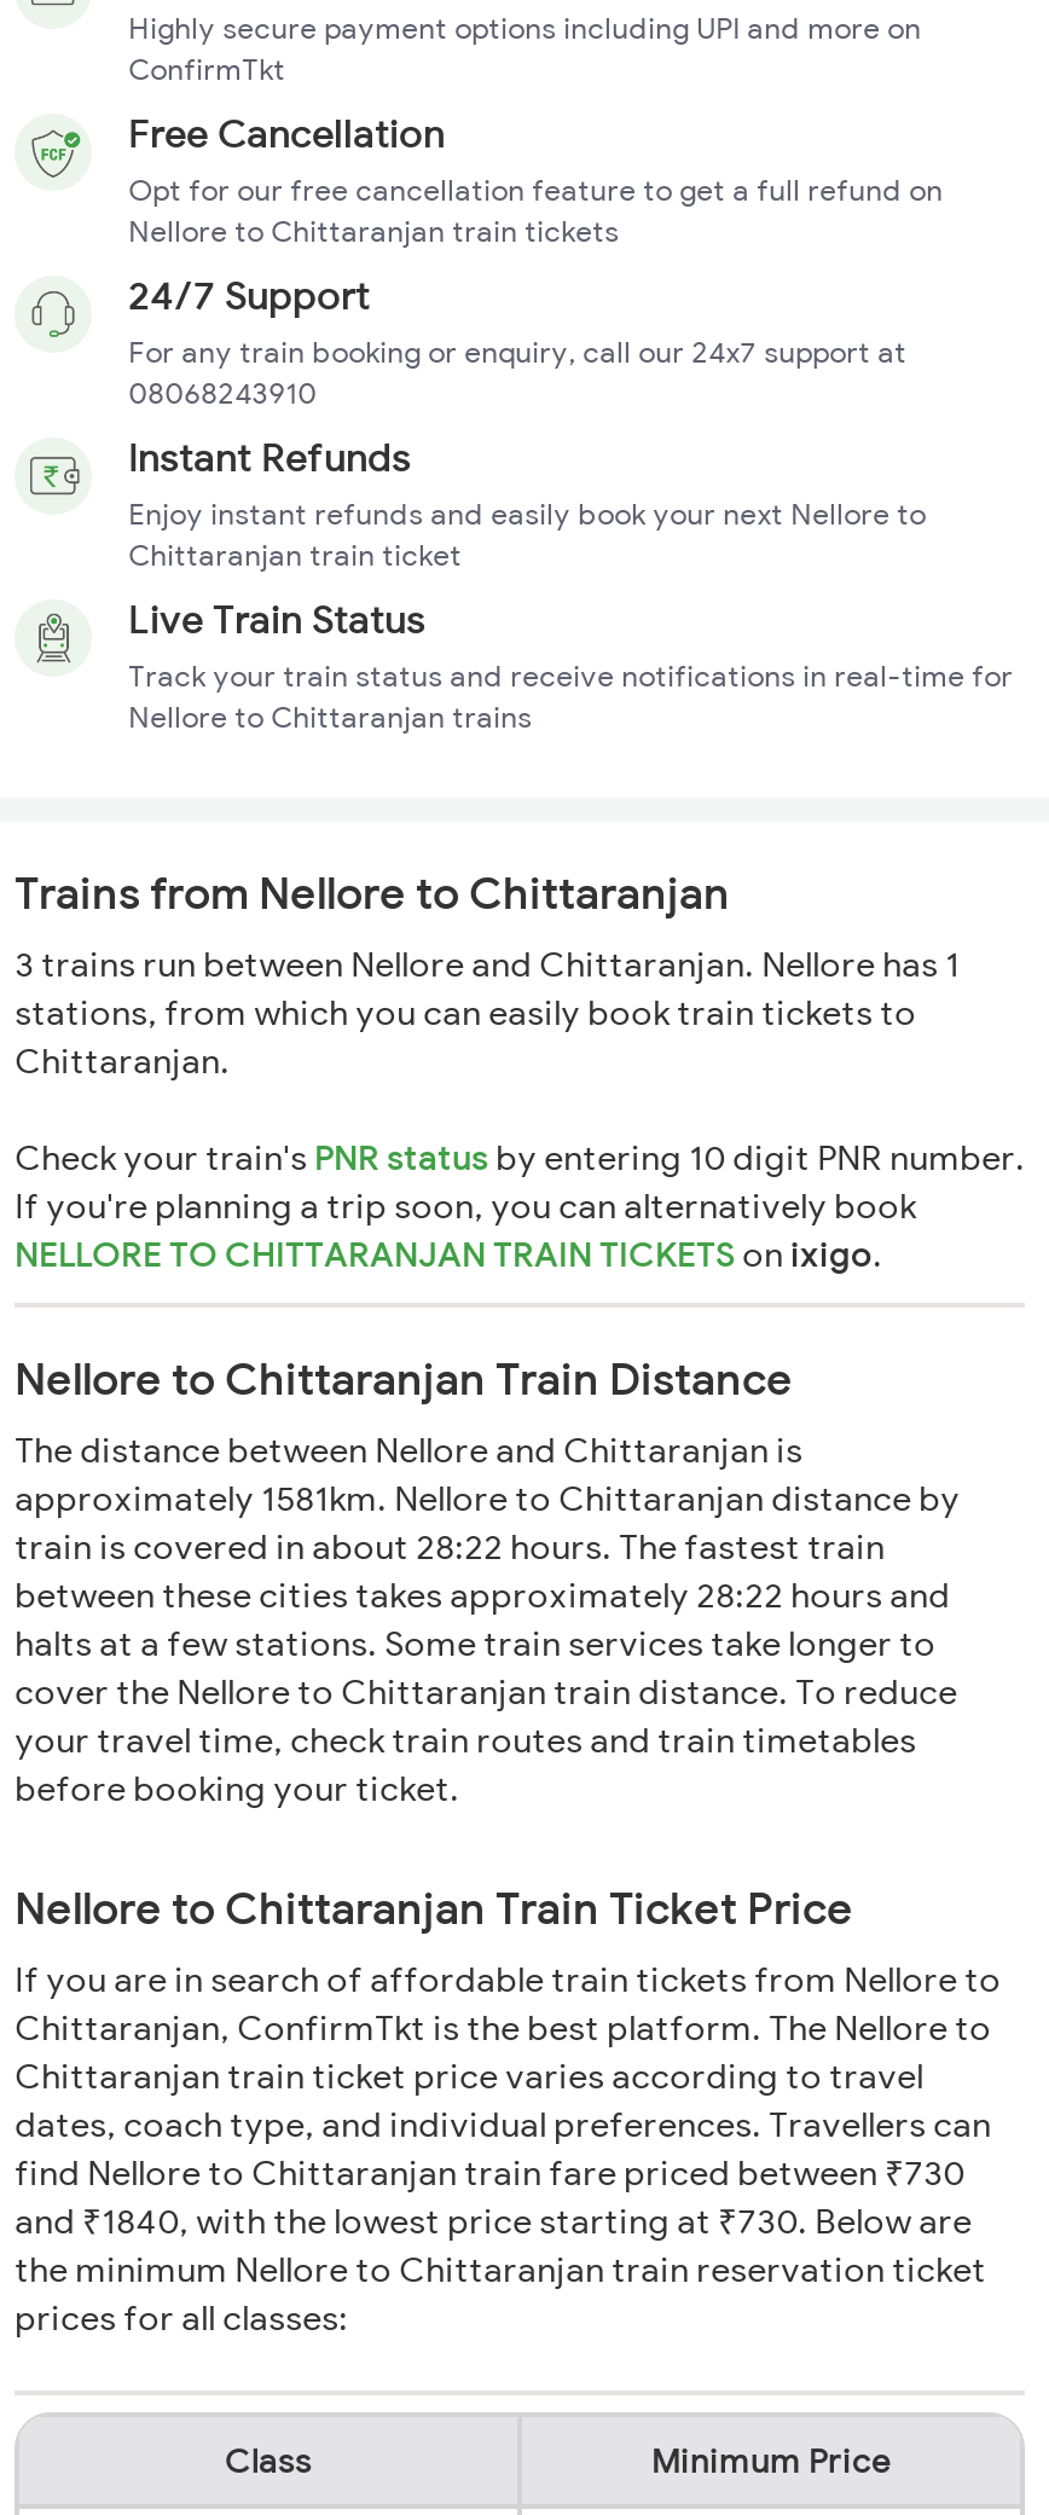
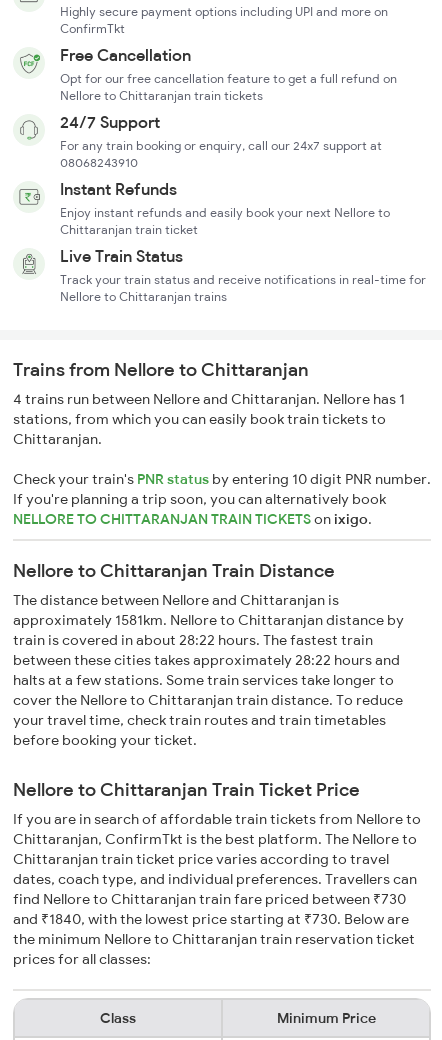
- 3 trains run between Nellore and Chittaranjan. Nellore has 1
+ 4 trains run between Nellore and Chittaranjan. Nellore has 1
